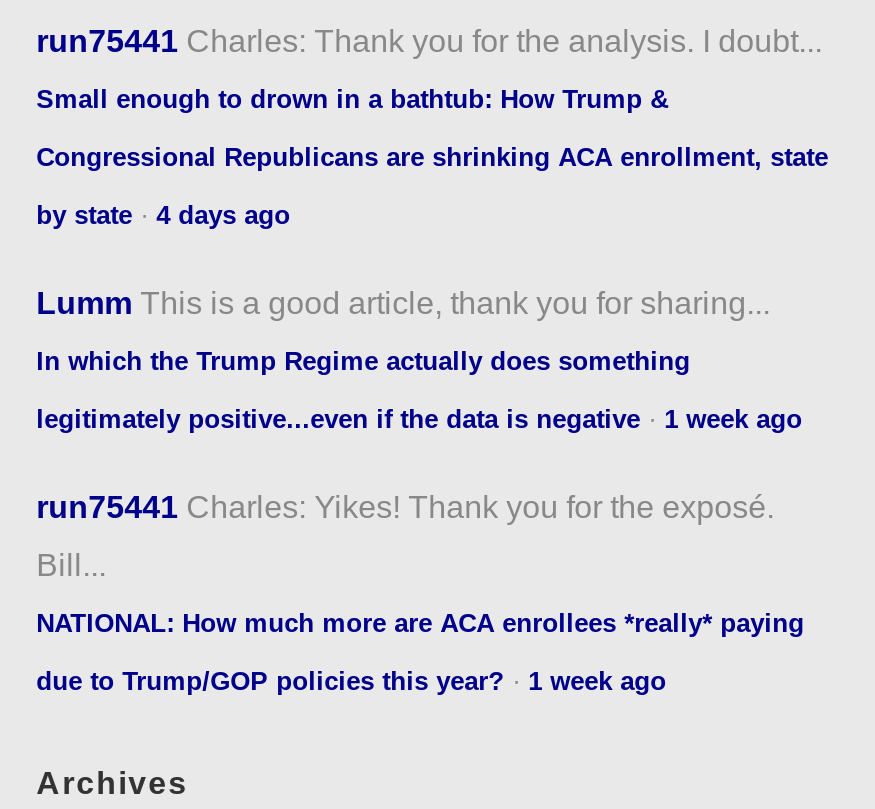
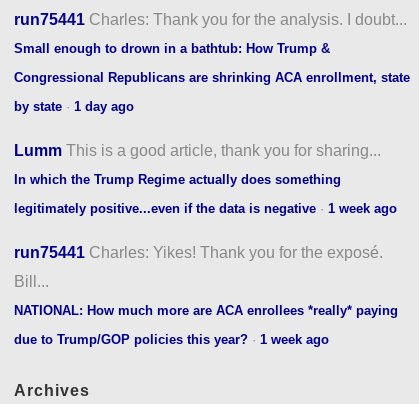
- by state · 4 days ago
+ by state · 1 day ago
